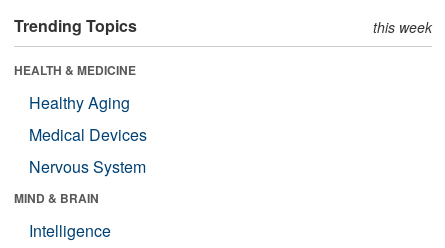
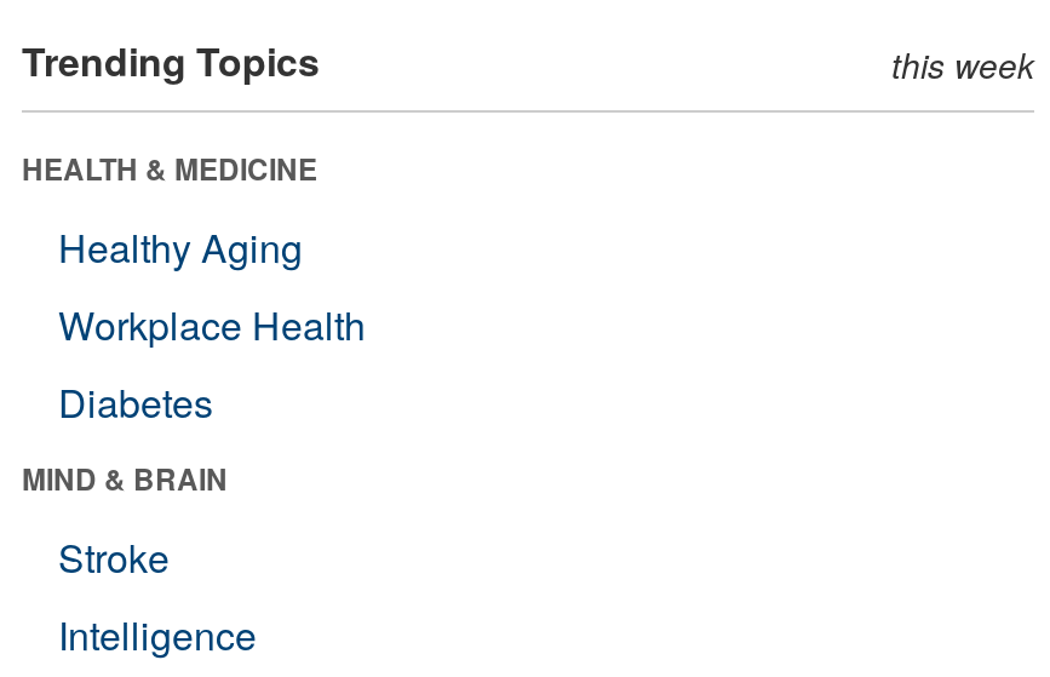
- Medical Devices
- Nervous System
+ Workplace Health
+ Diabetes

+ Stroke
